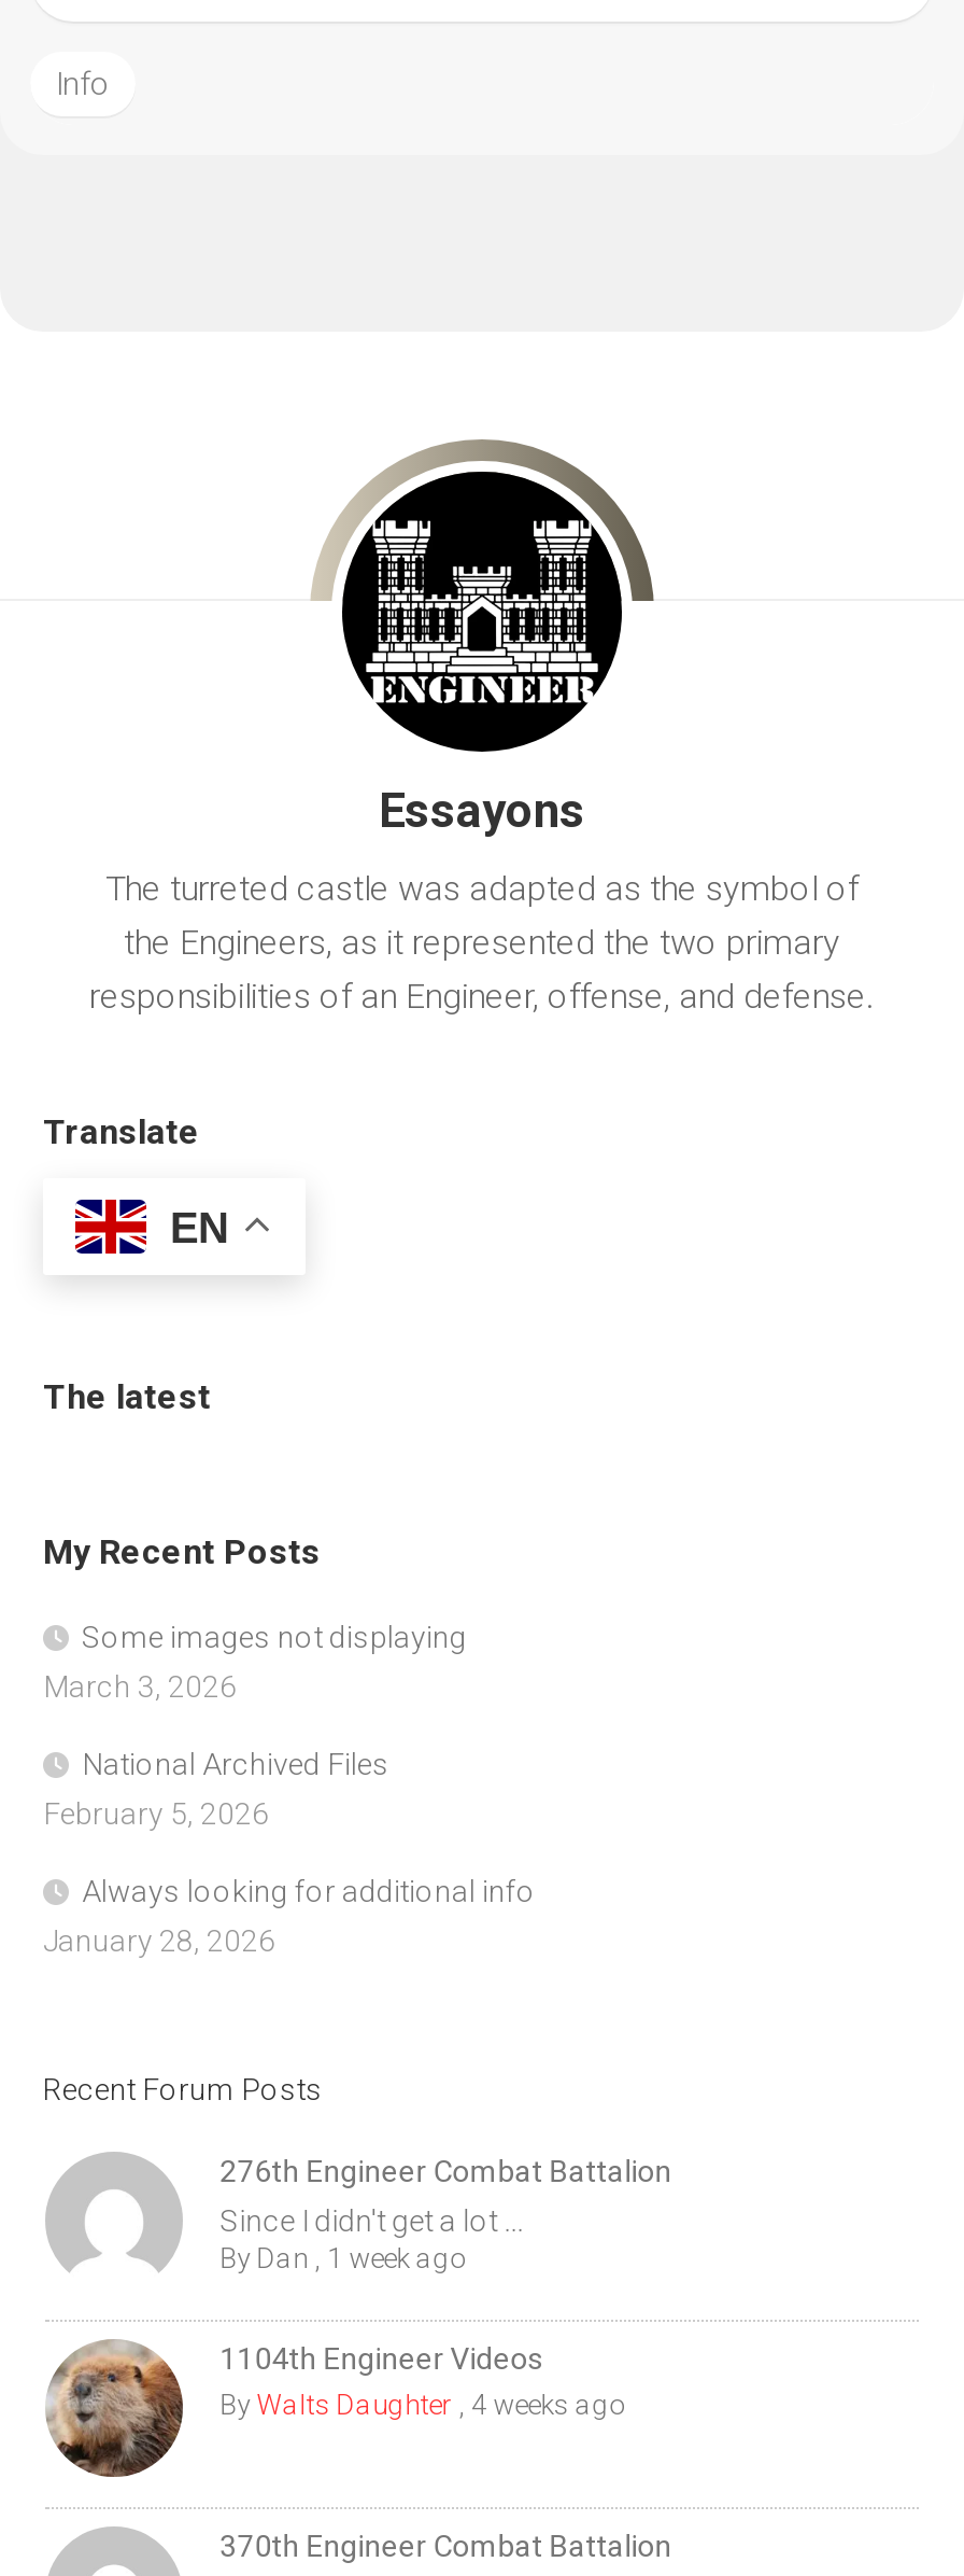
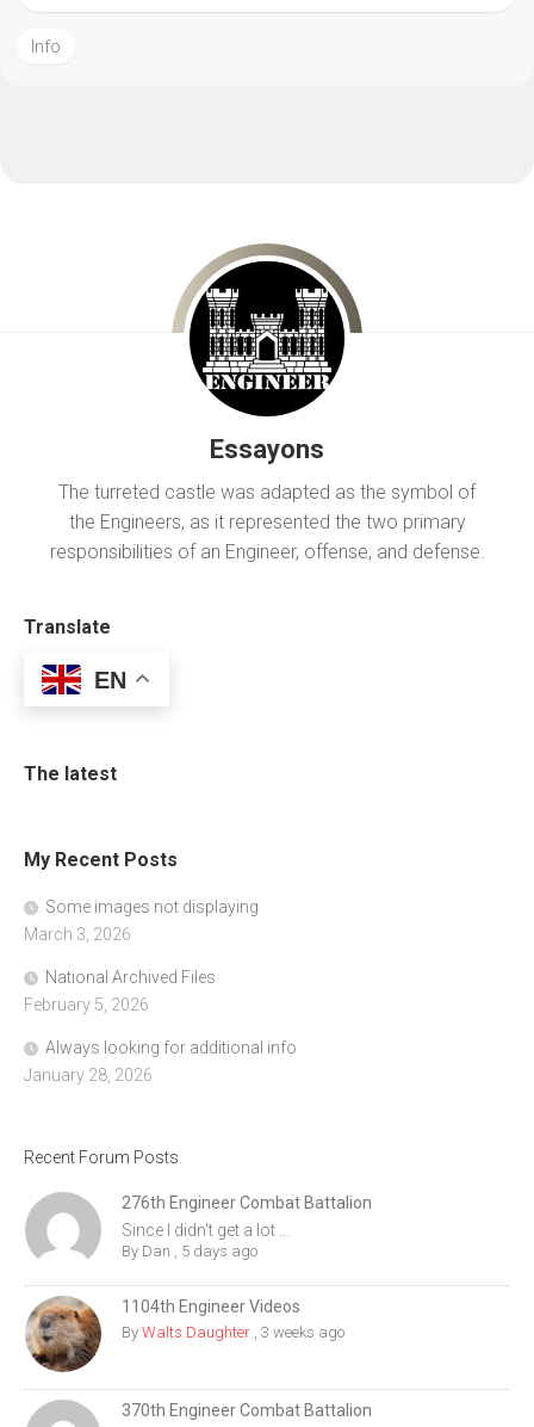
- By Dan, 1 week ago
+ By Dan, 5 days ago

- By Walts Daughter, 4 weeks ago
+ By Walts Daughter, 3 weeks ago
